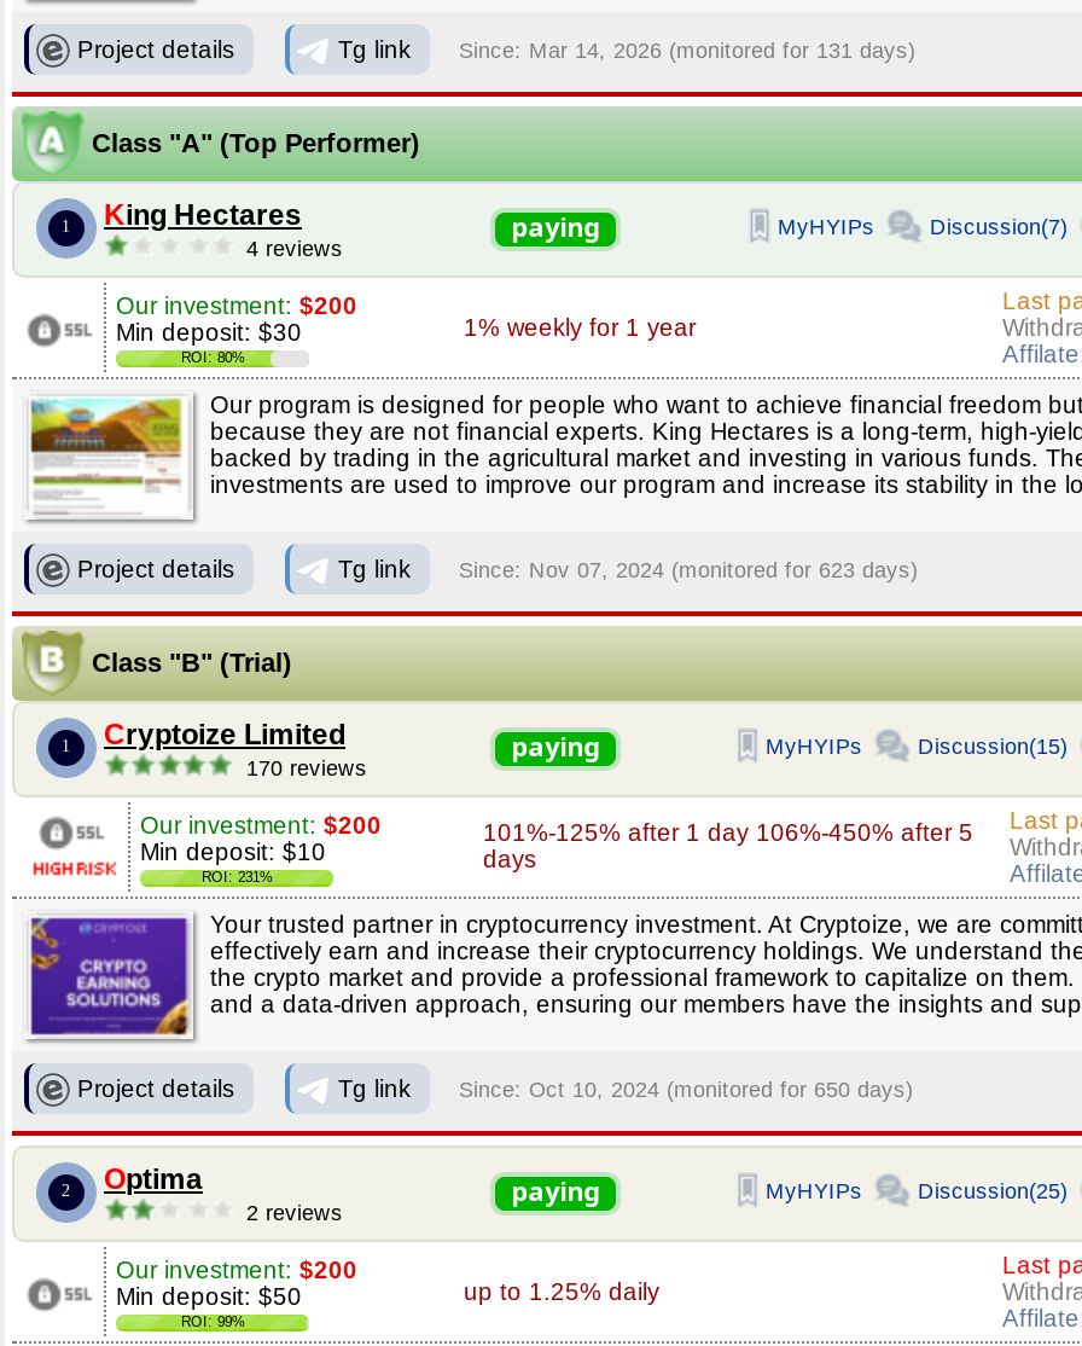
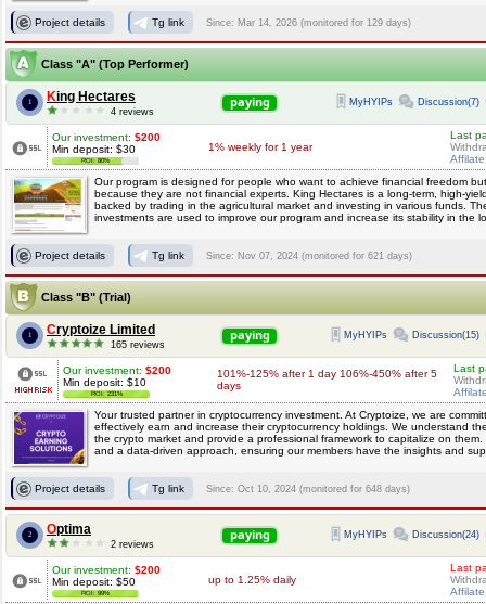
- Since: Mar 14, 2026 (monitored for 131 days)
+ Since: Mar 14, 2026 (monitored for 129 days)

- Since: Nov 07, 2024 (monitored for 623 days)
+ Since: Nov 07, 2024 (monitored for 621 days)

- 170 reviews
+ 165 reviews

- Since: Oct 10, 2024 (monitored for 650 days)
+ Since: Oct 10, 2024 (monitored for 648 days)

- Discussion(25)
+ Discussion(24)
